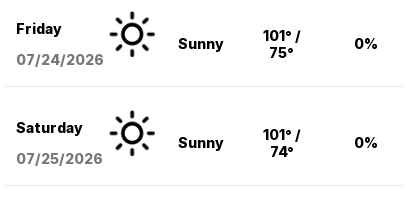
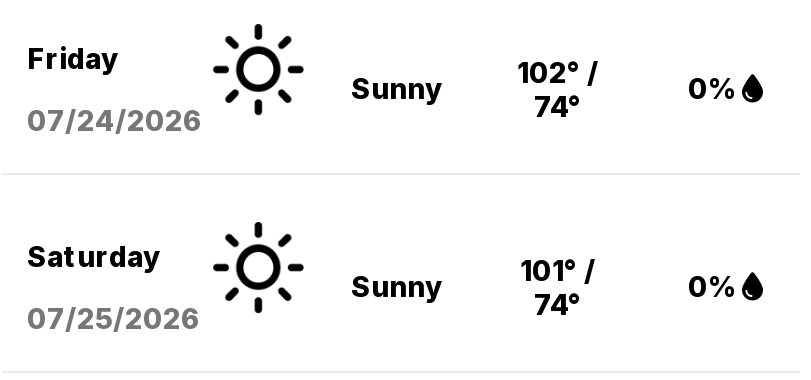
- 101° /
+ 102° /

- 75°
+ 74°
